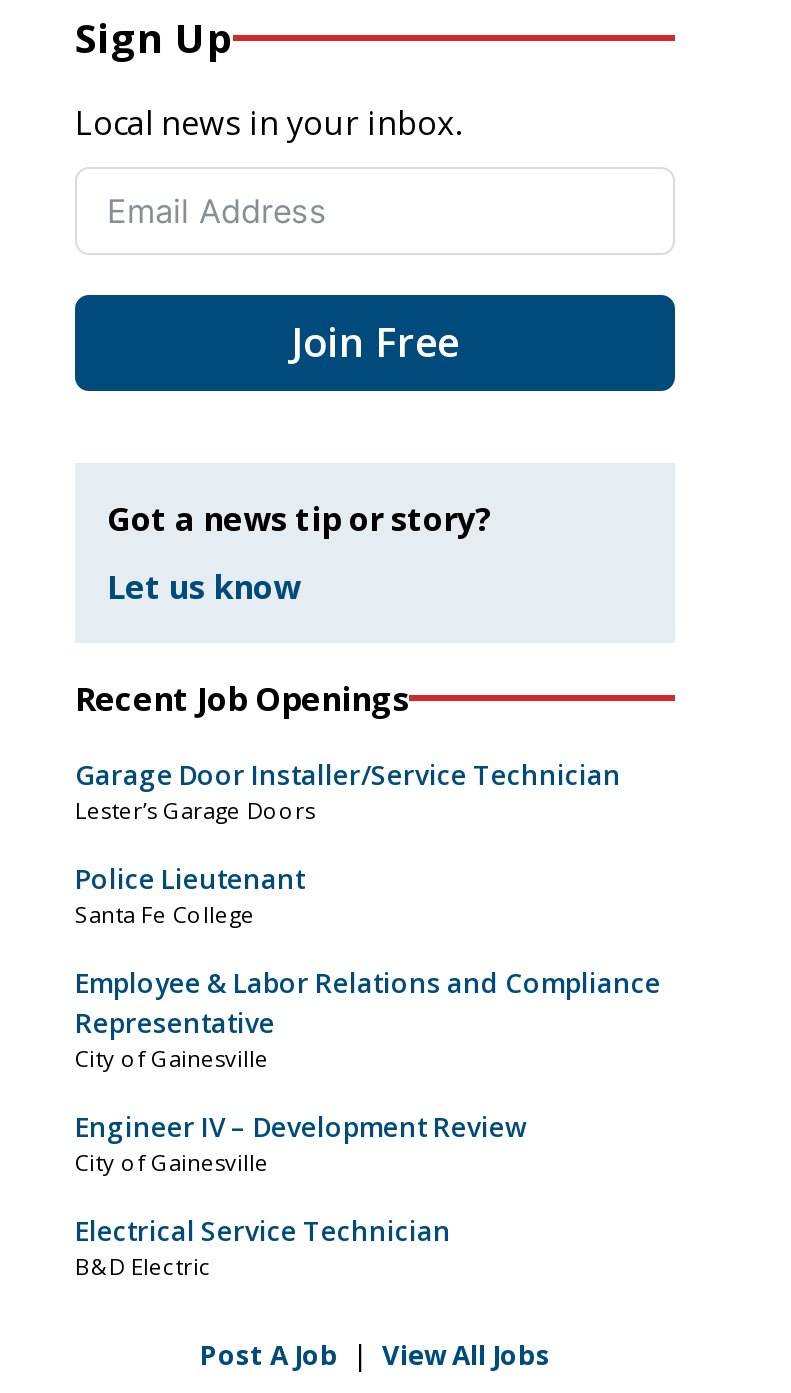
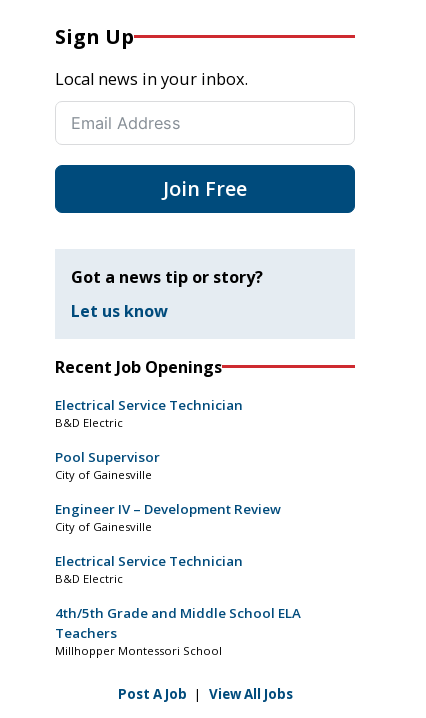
- Garage Door Installer/Service Technician
- Lester’s Garage Doors
- Police Lieutenant
- Santa Fe College
- Employee & Labor Relations and Compliance
- Representative
+ Electrical Service Technician
+ B&D Electric
+ Pool Supervisor

moved up: City of Gainesville | Engineer IV – Development Review | City of Gainesville | Electrical Service Technician | B&D Electric

+ 4th/5th Grade and Middle School ELA
+ Teachers
+ Millhopper Montessori School
